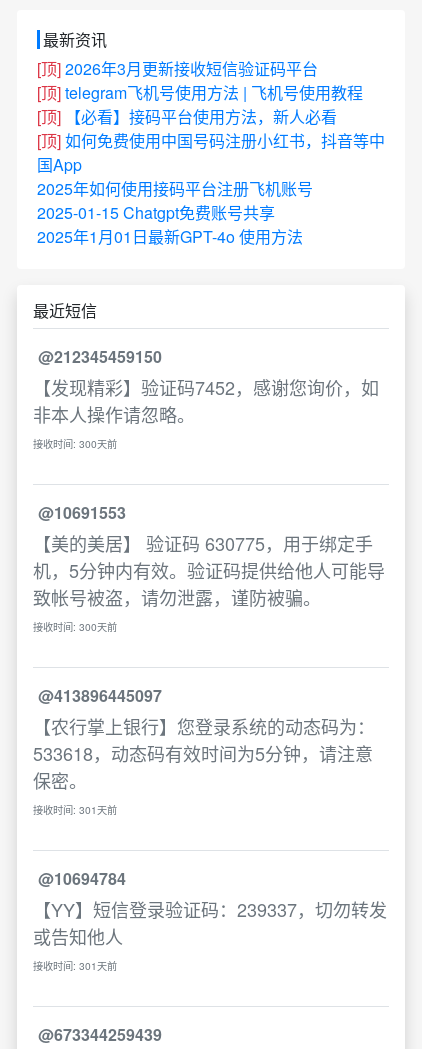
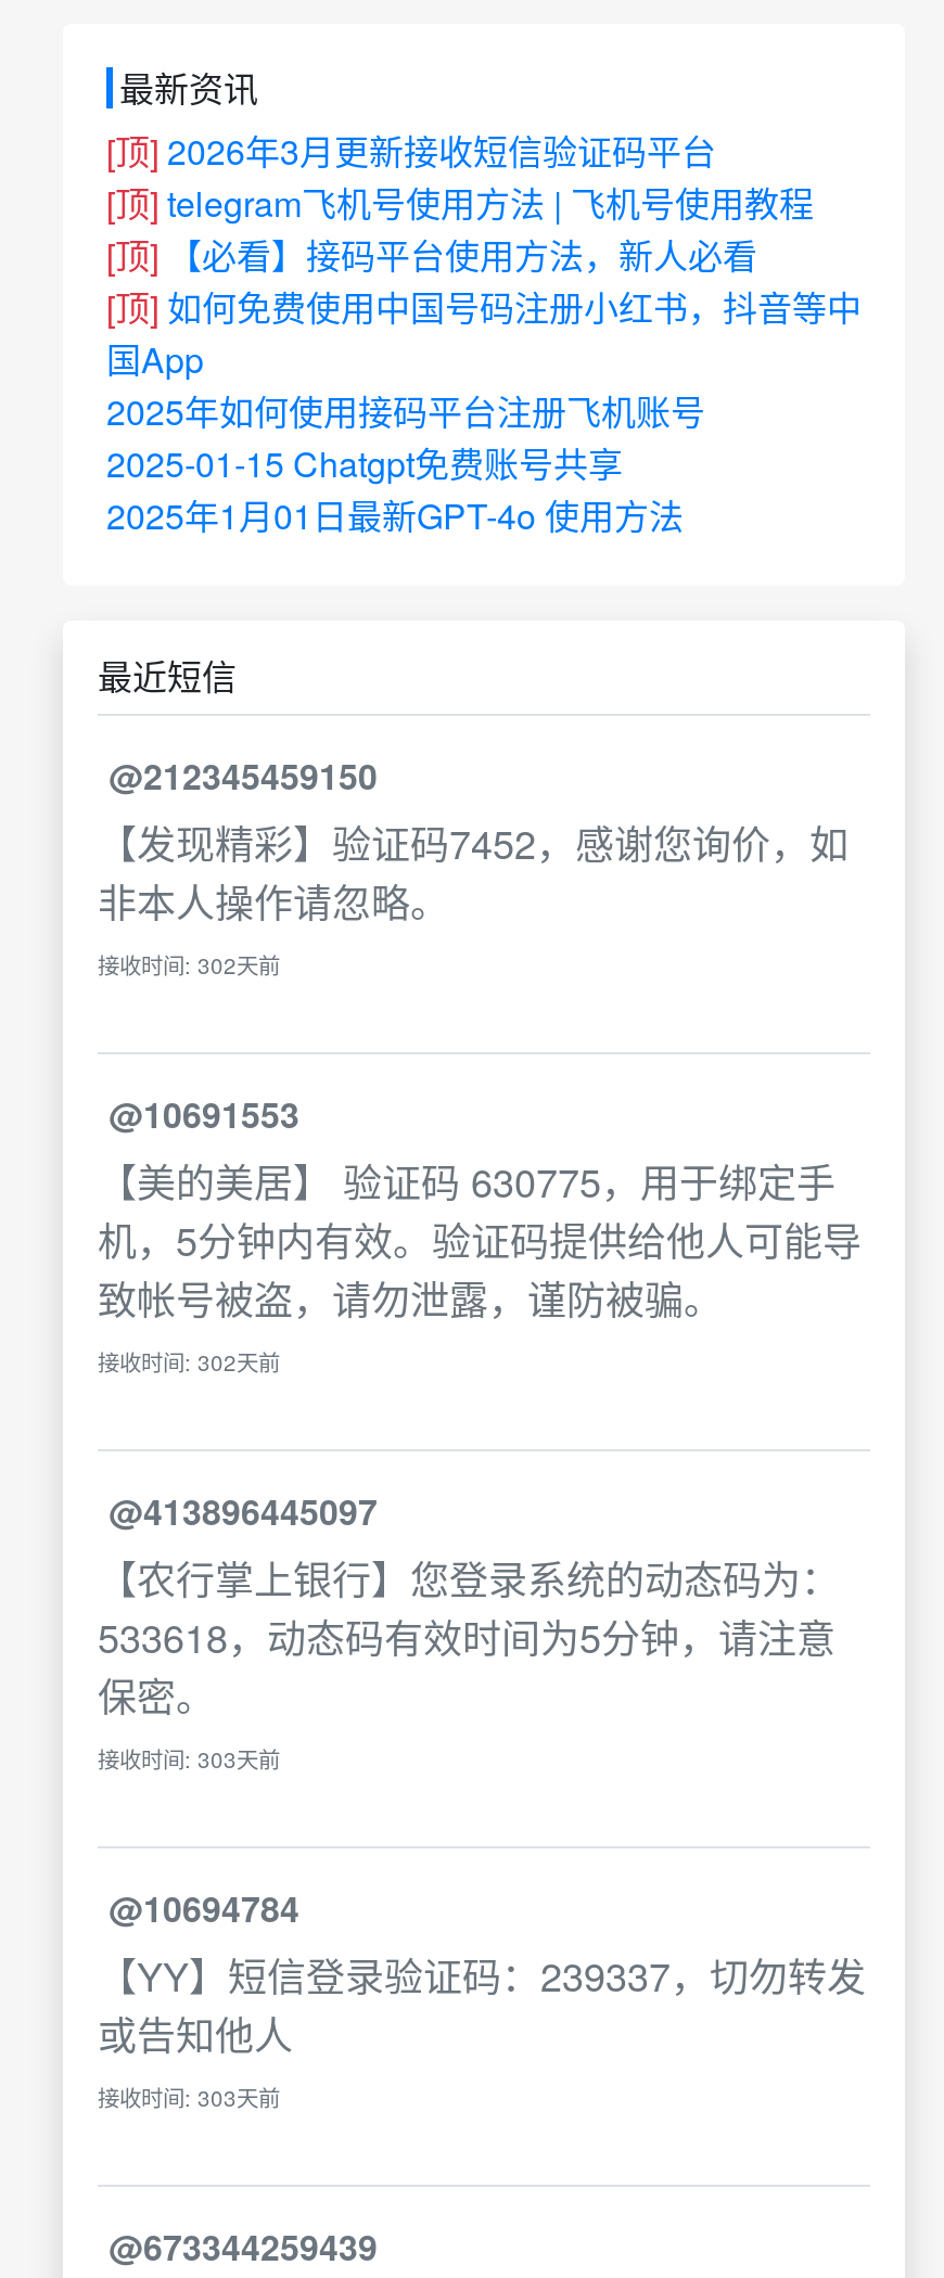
- 接收时间: 300天前
+ 接收时间: 302天前

- 接收时间: 300天前
+ 接收时间: 302天前

- 接收时间: 301天前
+ 接收时间: 303天前

- 接收时间: 301天前
+ 接收时间: 303天前
